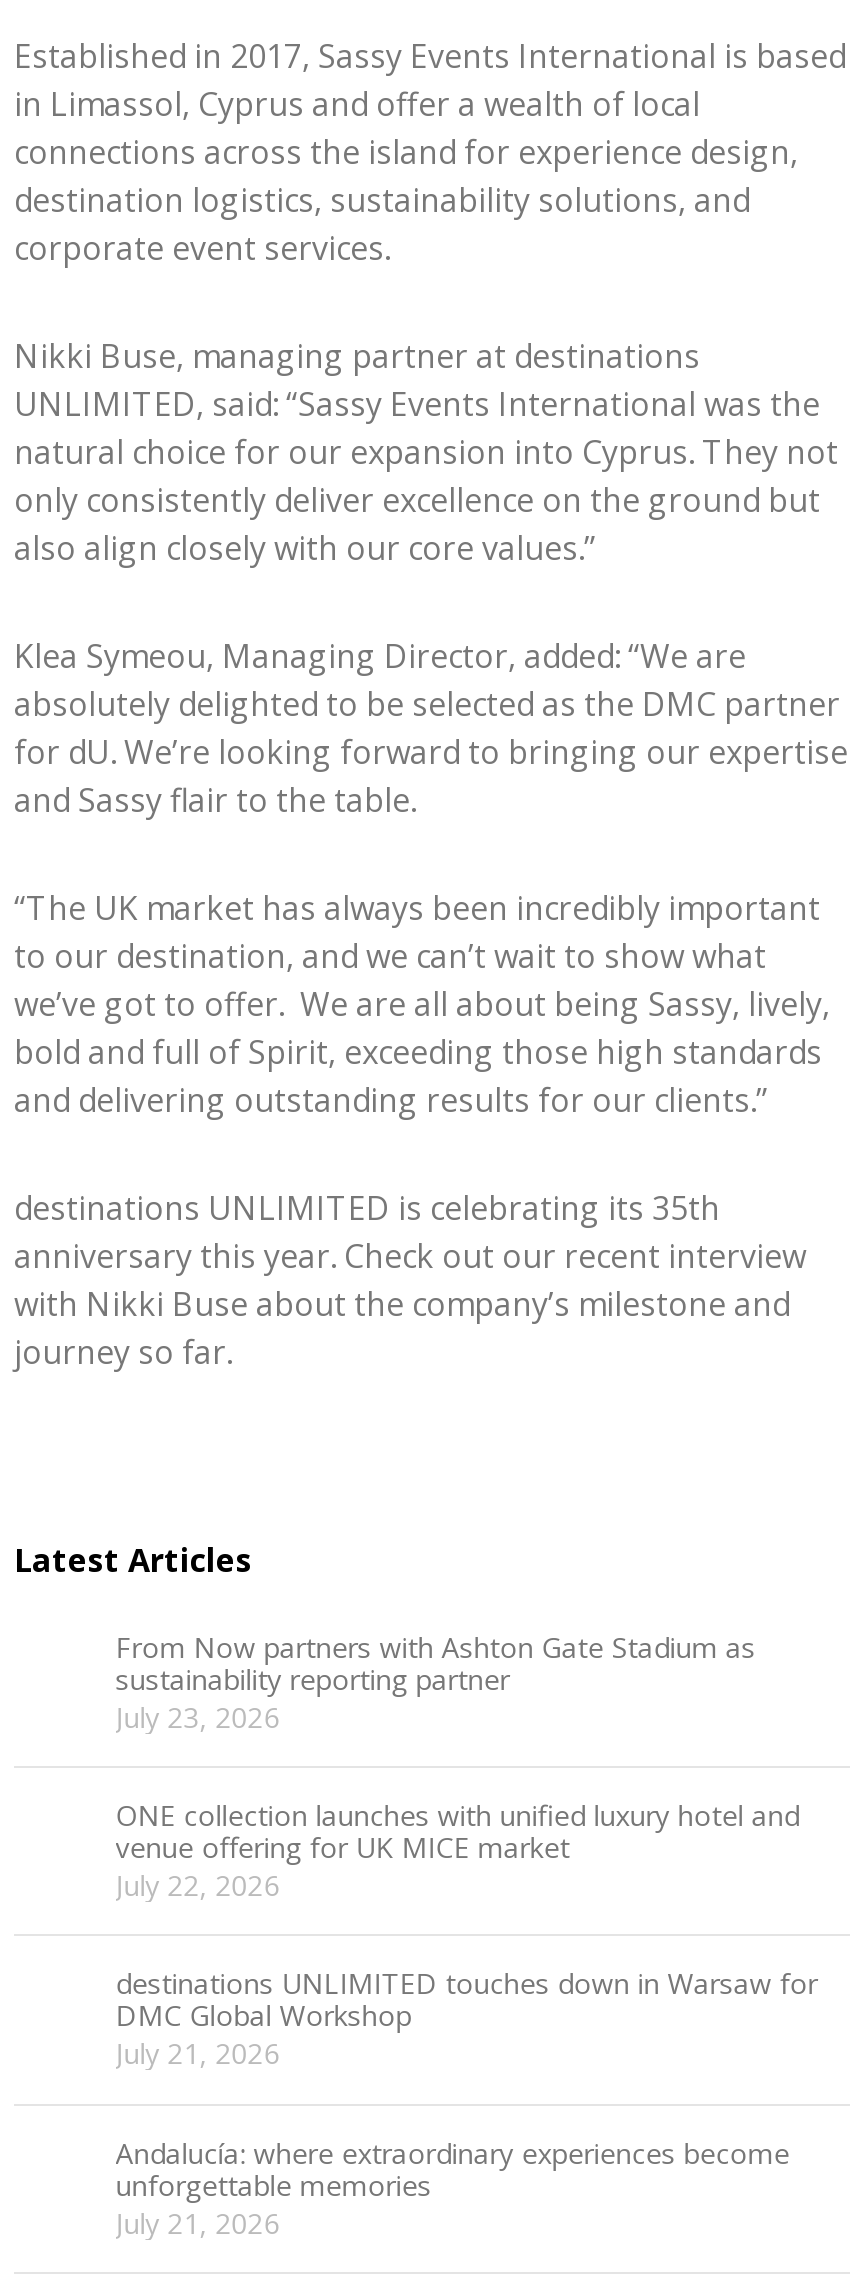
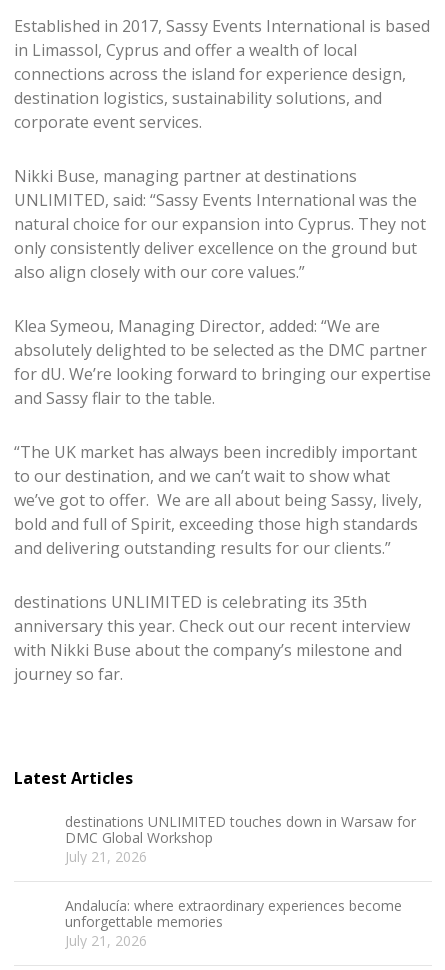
- From Now partners with Ashton Gate Stadium as
- sustainability reporting partner
- July 23, 2026
- ONE collection launches with unified luxury hotel and
- venue offering for UK MICE market
- July 22, 2026
